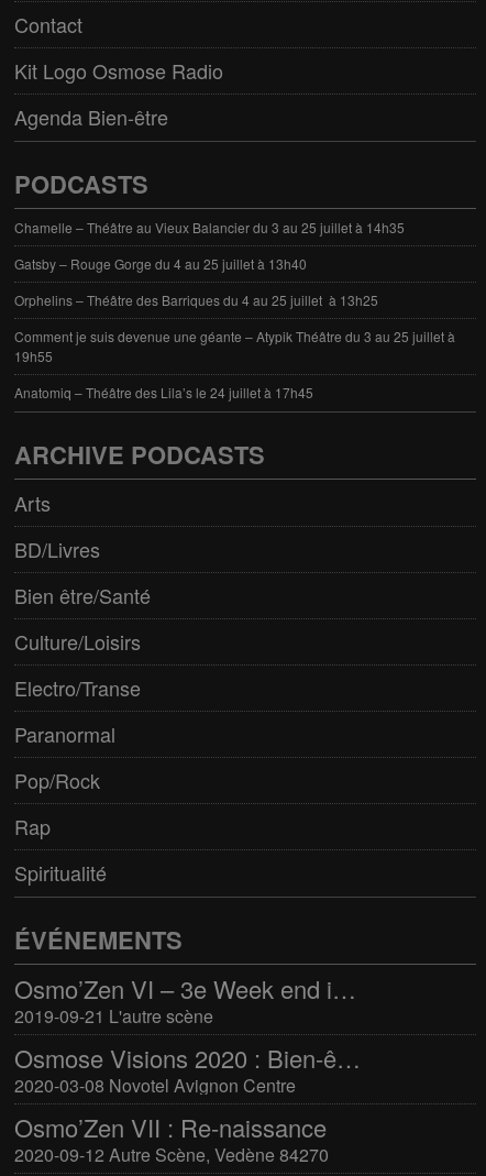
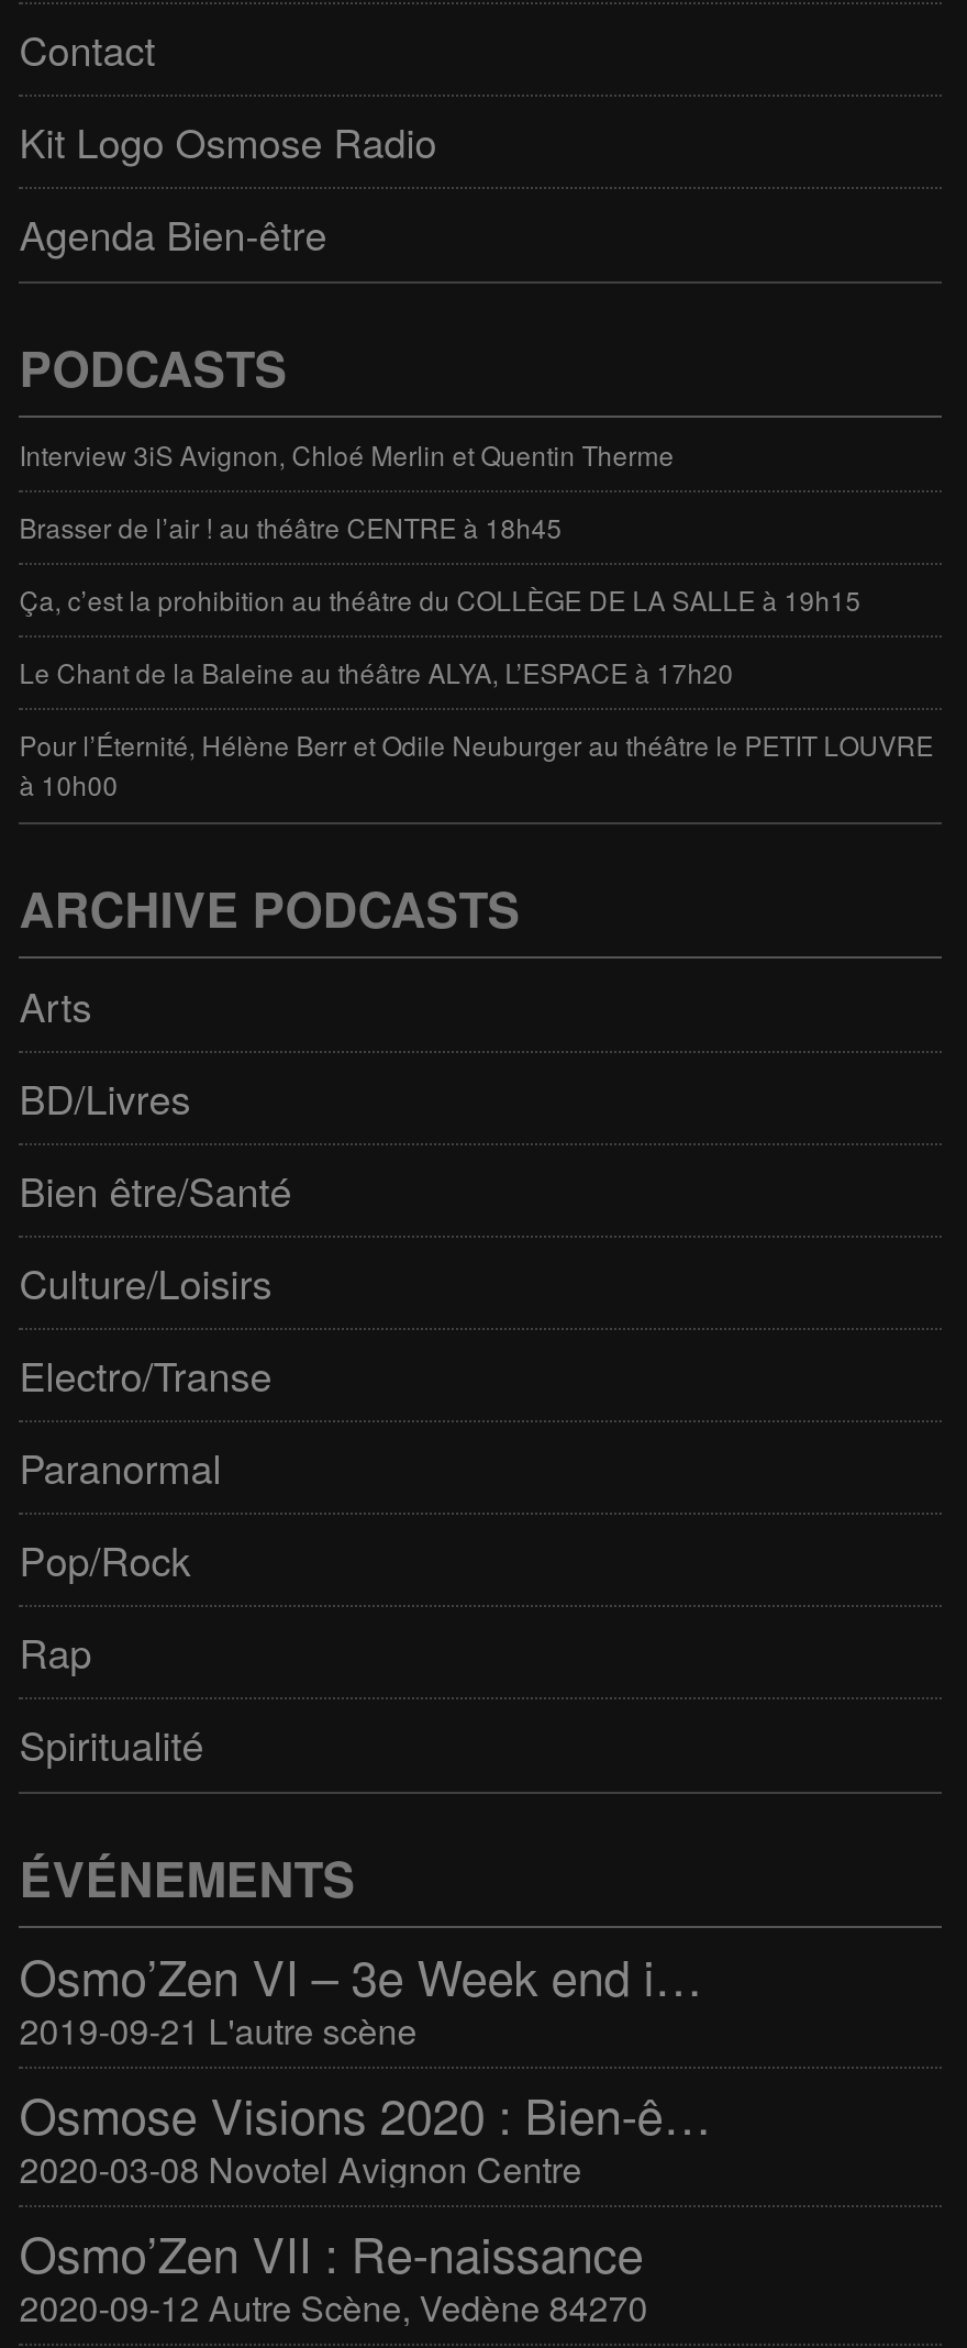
- Chamelle – Théâtre au Vieux Balancier du 3 au 25 juillet à 14h35
+ Interview 3iS Avignon, Chloé Merlin et Quentin Therme

- Gatsby – Rouge Gorge du 4 au 25 juillet à 13h40
+ Brasser de l’air ! au théâtre CENTRE à 18h45

- Orphelins – Théâtre des Barriques du 4 au 25 juillet à 13h25
+ Ça, c’est la prohibition au théâtre du COLLÈGE DE LA SALLE à 19h15

- Comment je suis devenue une géante – Atypik Théâtre du 3 au 25 juillet à
- 19h55
+ Le Chant de la Baleine au théâtre ALYA, L’ESPACE à 17h20

- Anatomiq – Théâtre des Lila’s le 24 juillet à 17h45
+ Pour l’Éternité, Hélène Berr et Odile Neuburger au théâtre le PETIT LOUVRE
+ à 10h00
